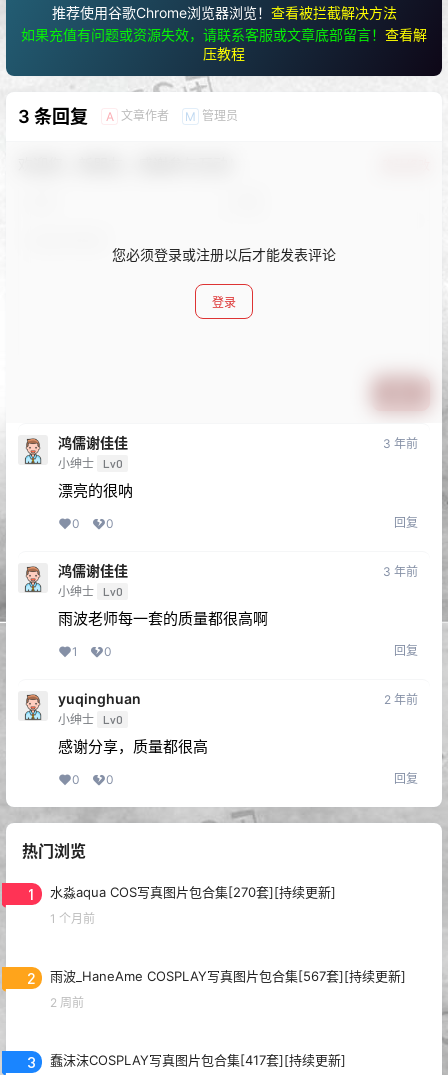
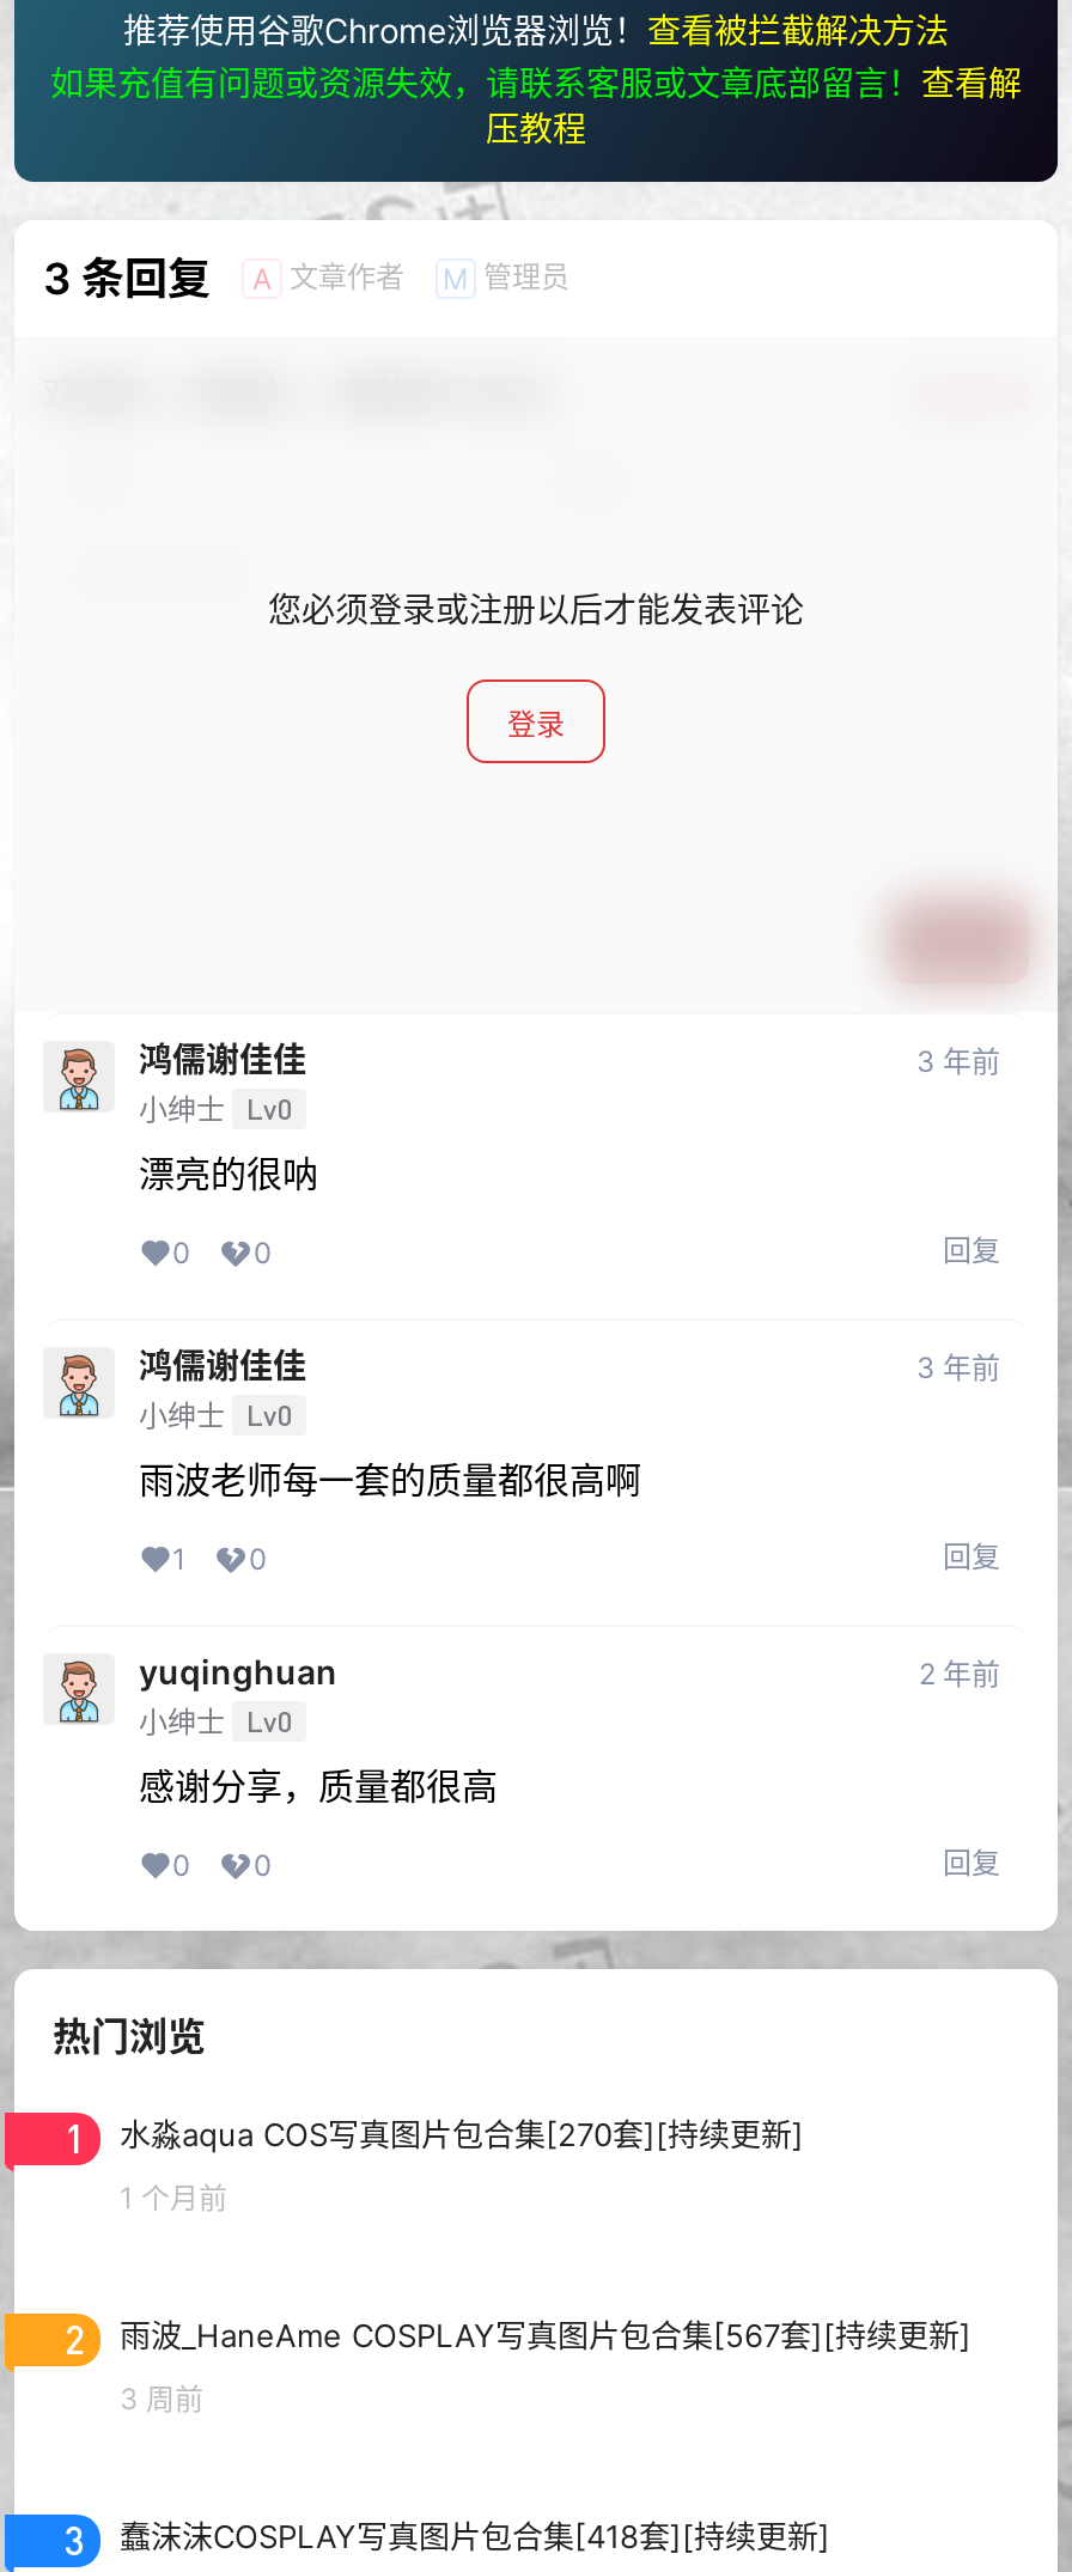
- 2 周前
+ 3 周前

- 蠢沫沫COSPLAY写真图片包合集[417套][持续更新]
+ 蠢沫沫COSPLAY写真图片包合集[418套][持续更新]
